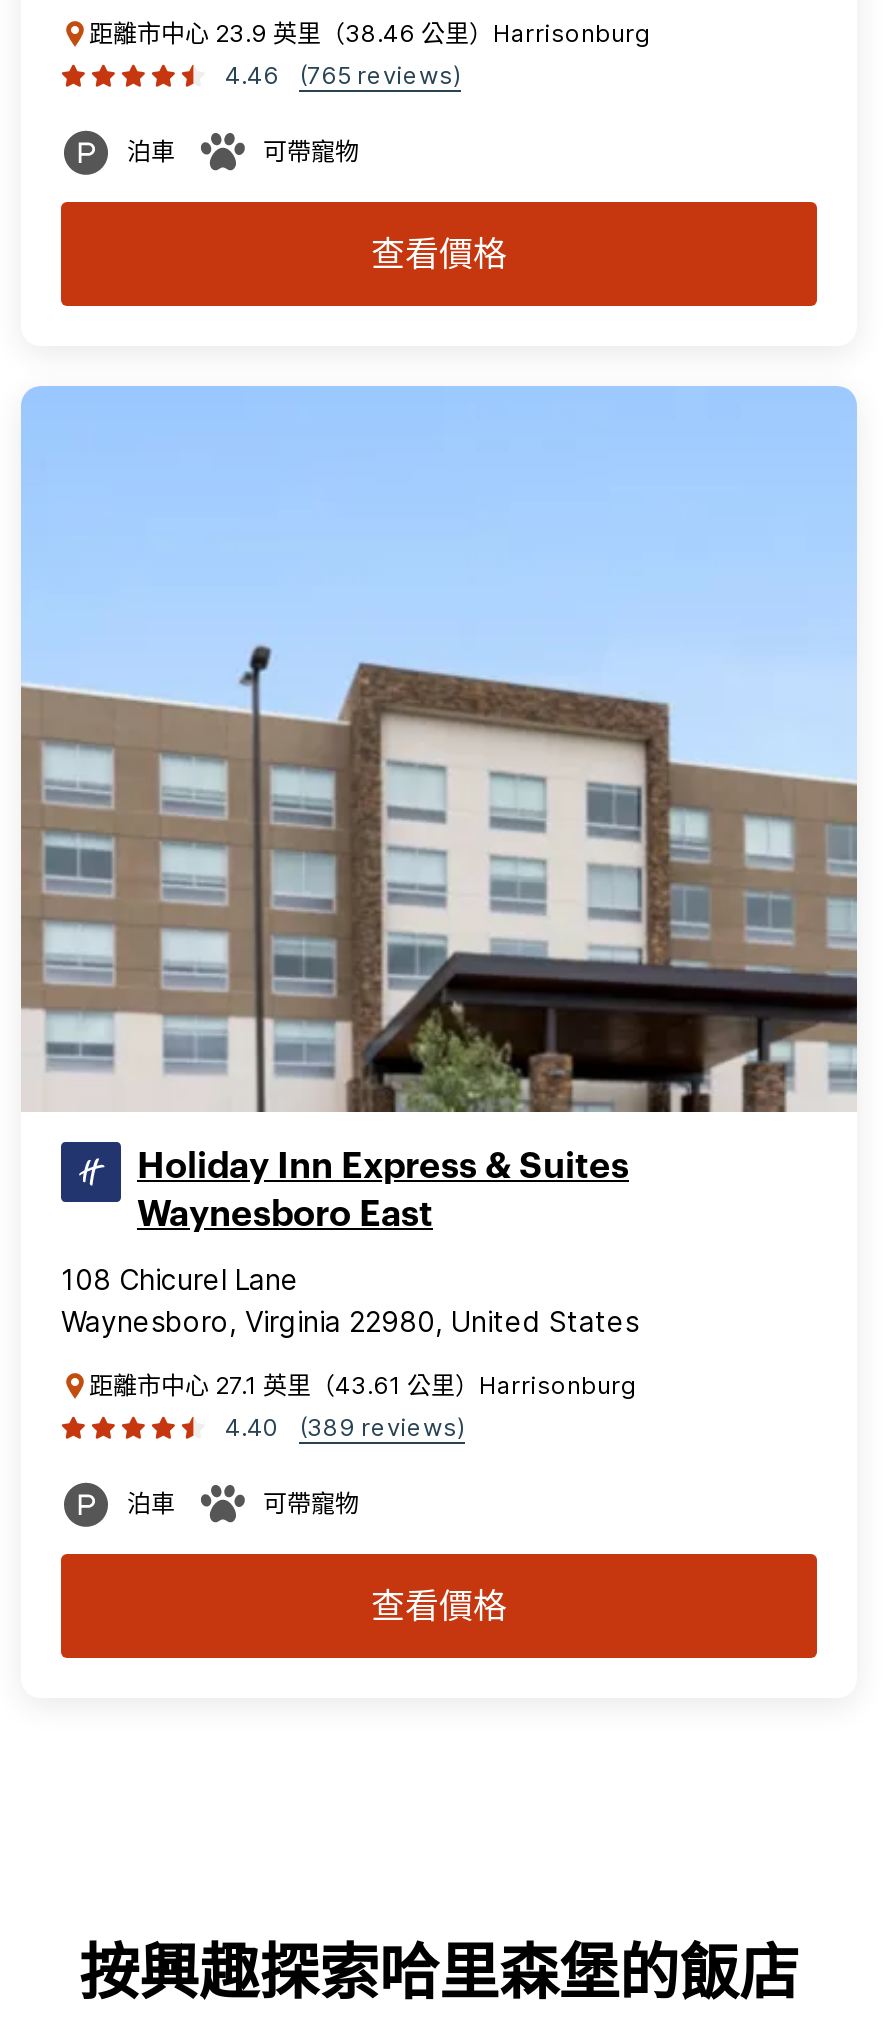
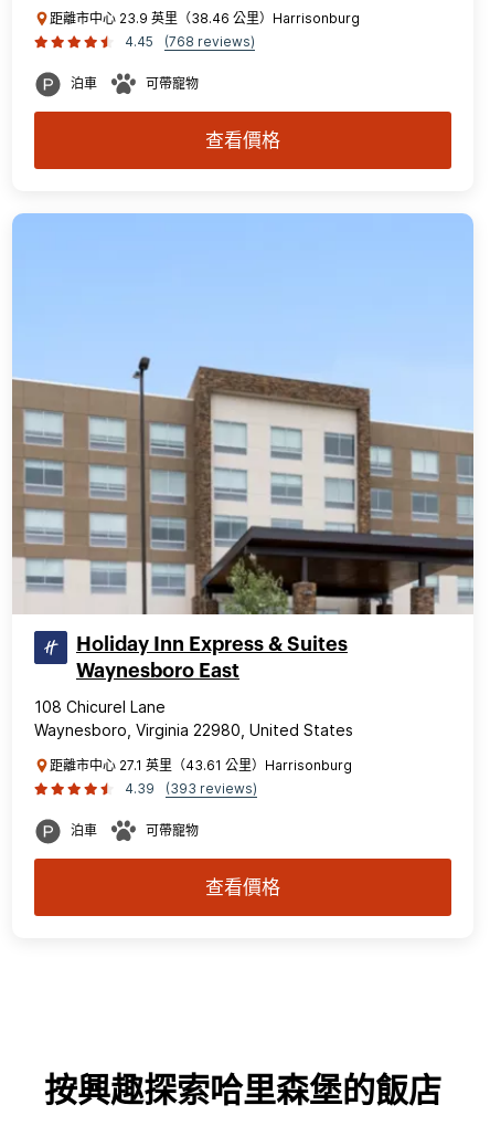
- 4.46
+ 4.45

- (765 reviews)
+ (768 reviews)

- 4.40
+ 4.39

- (389 reviews)
+ (393 reviews)
